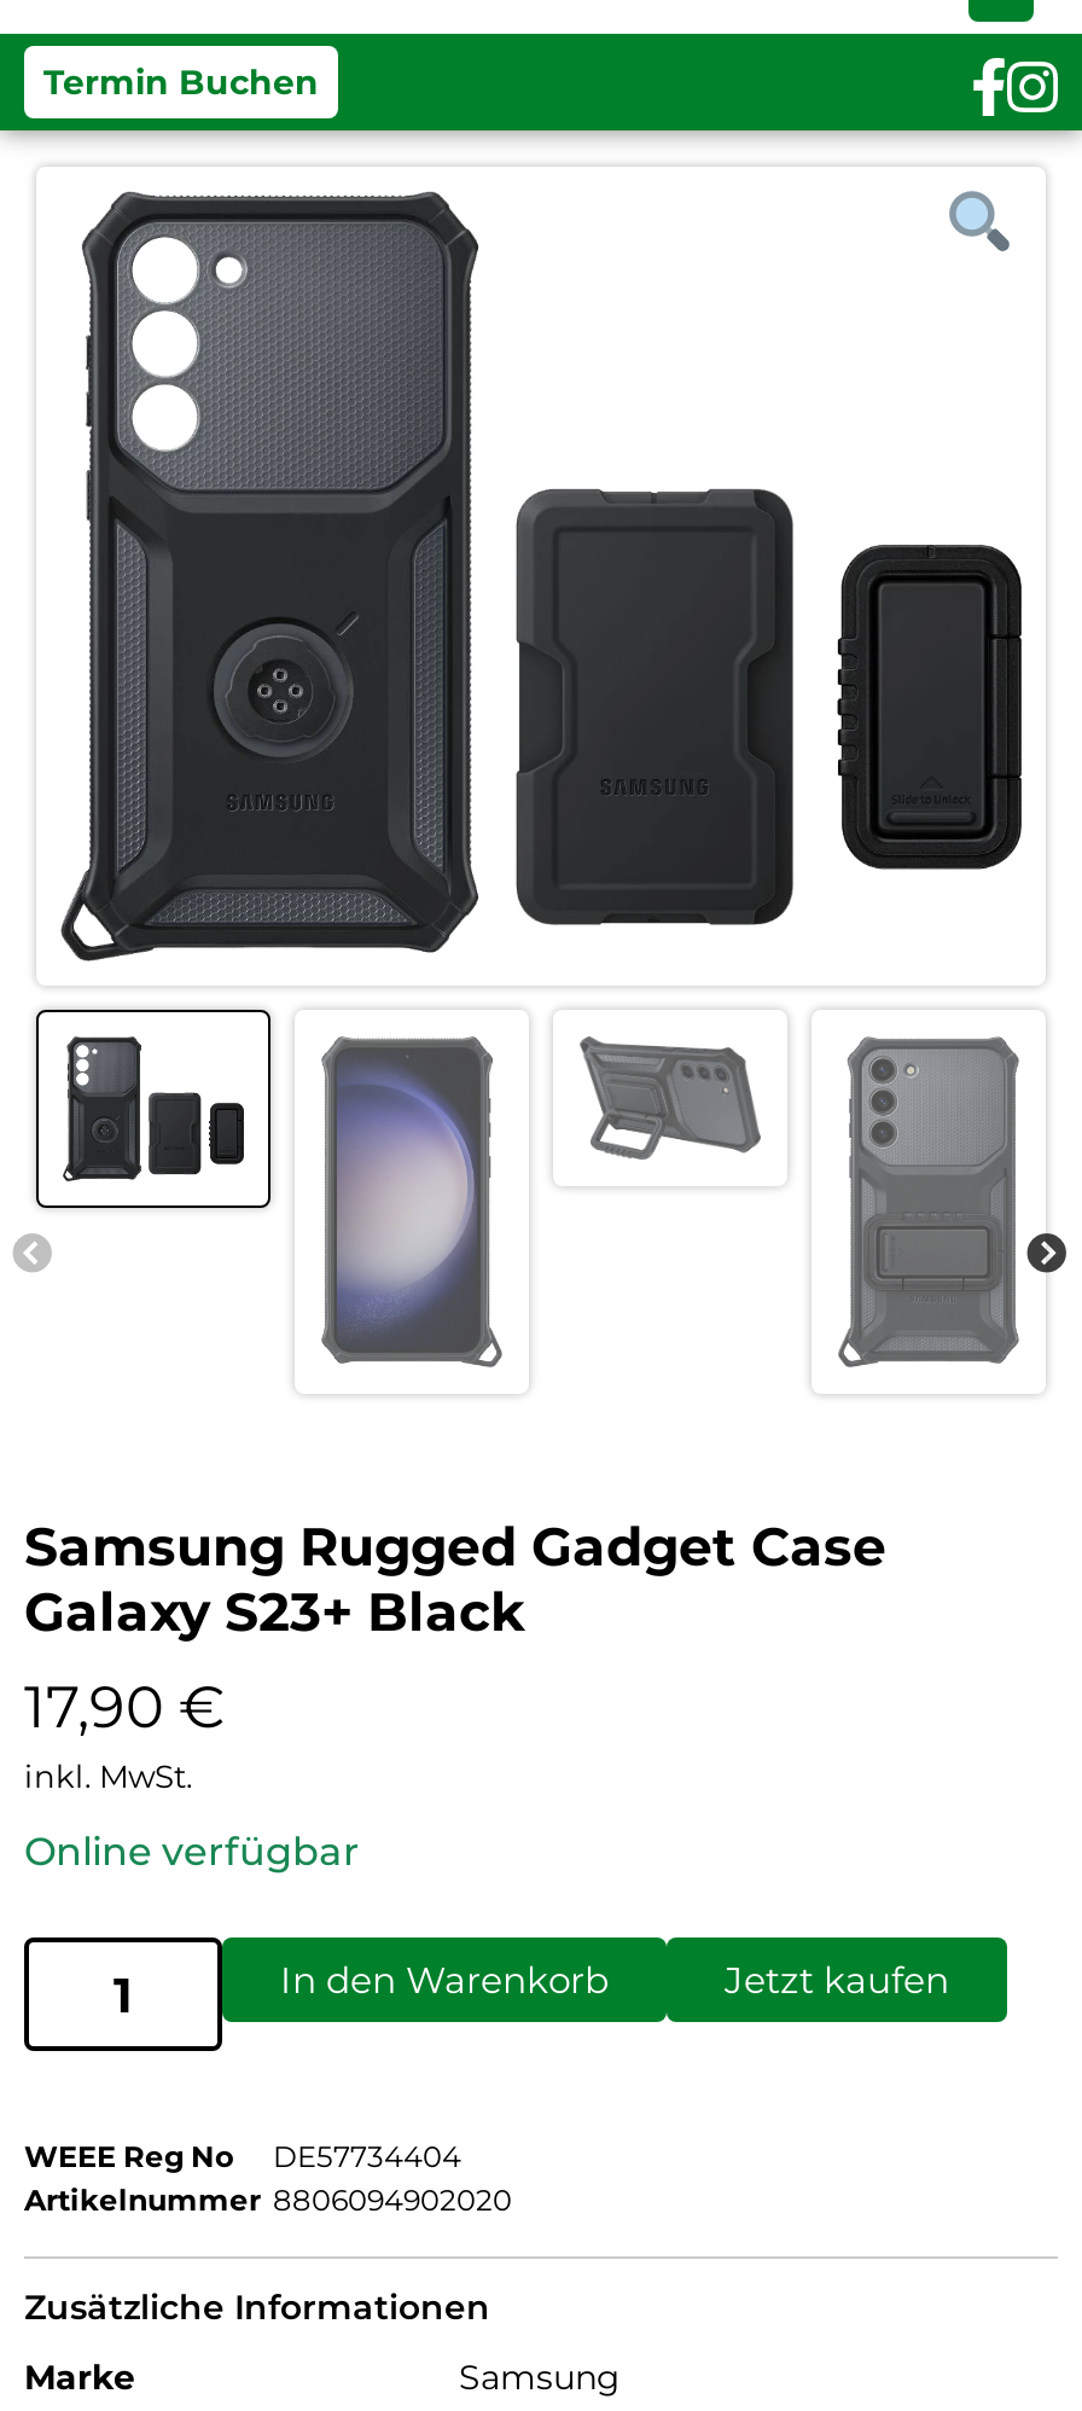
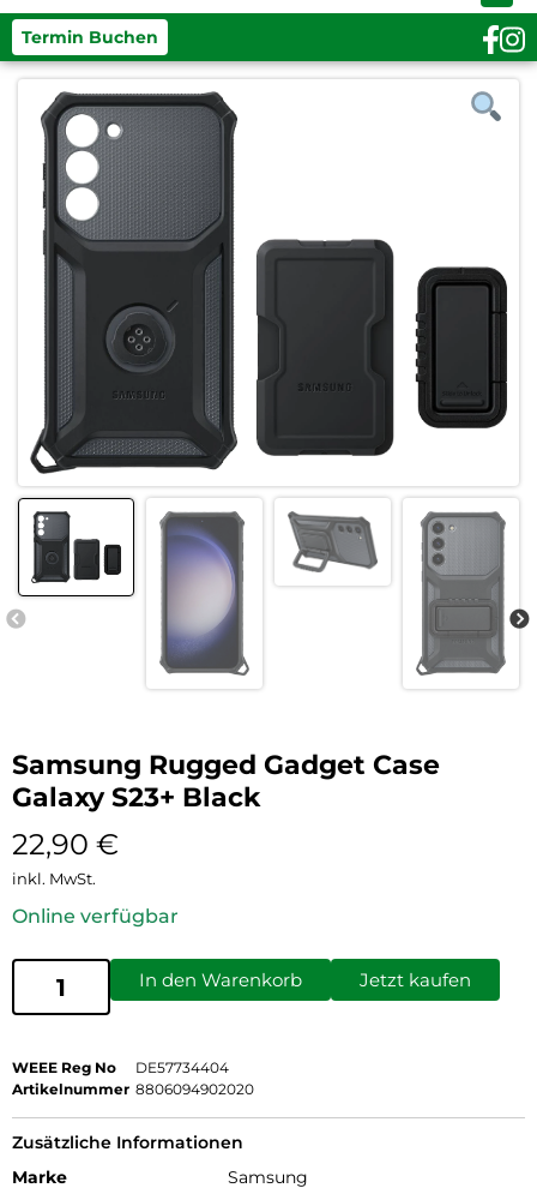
- 17,90 €
+ 22,90 €
